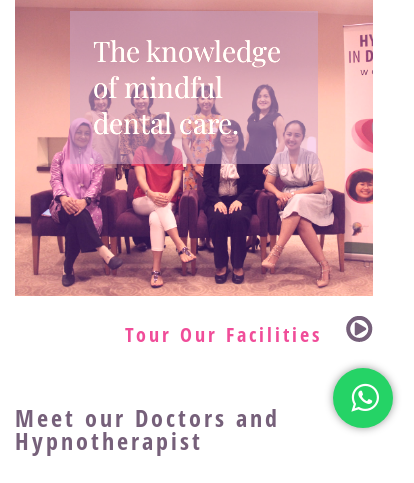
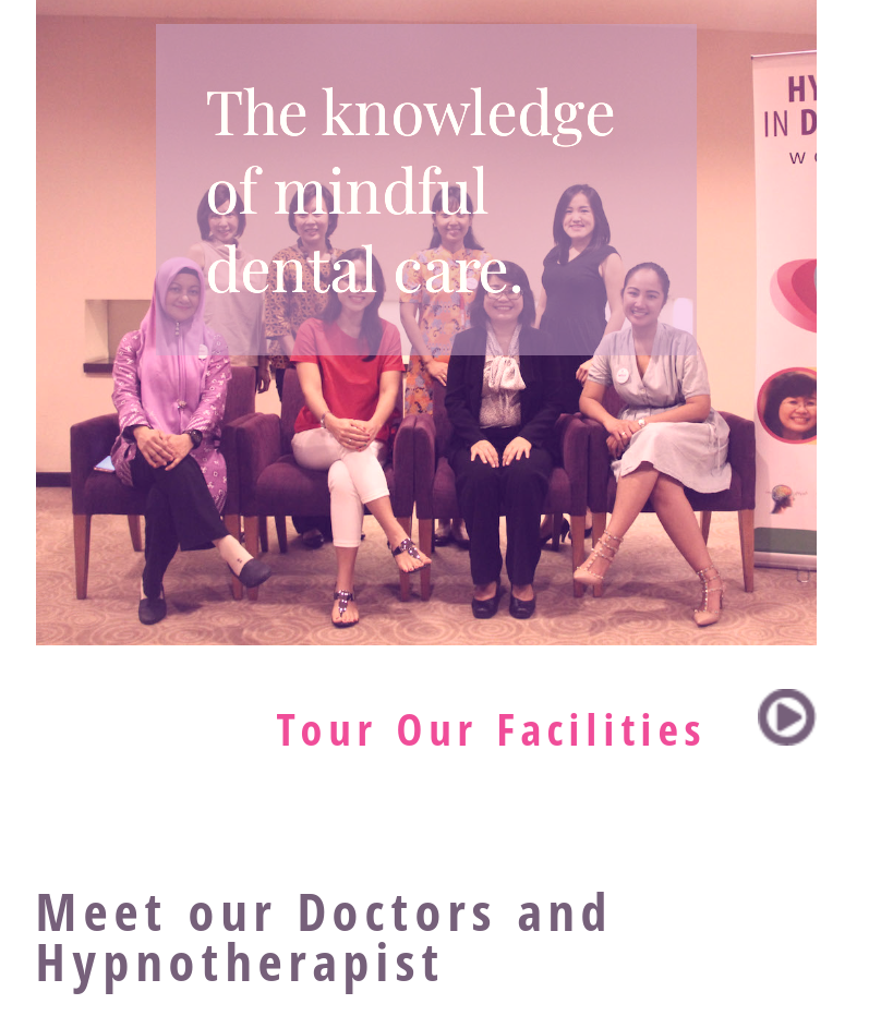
- [image]
